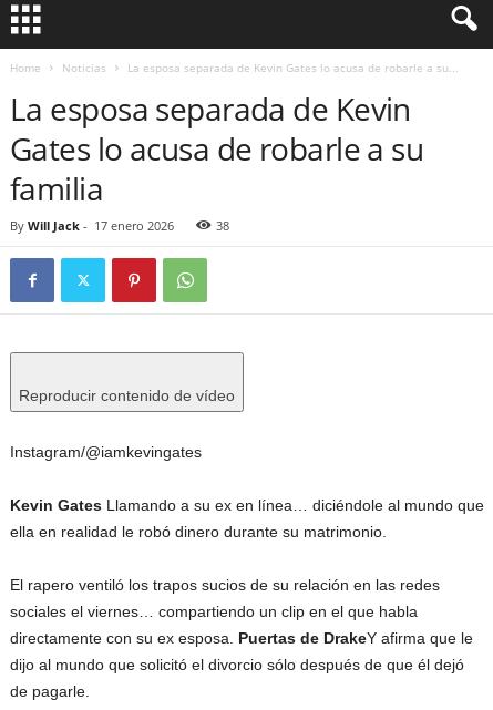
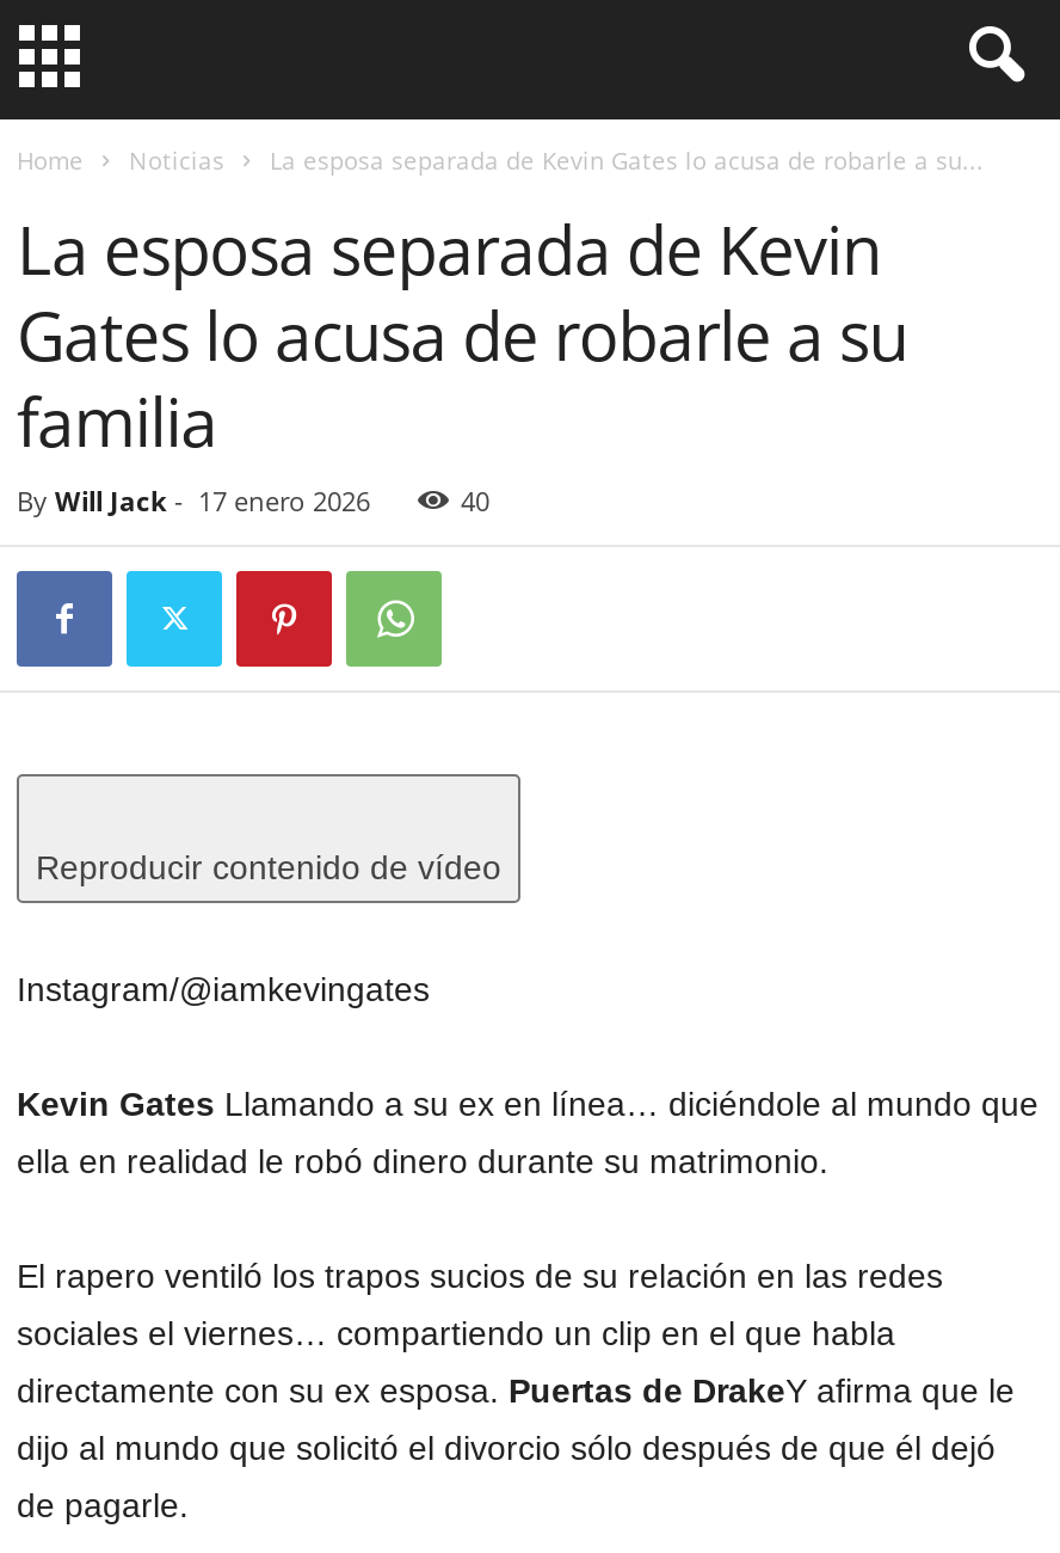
- 38
+ 40
